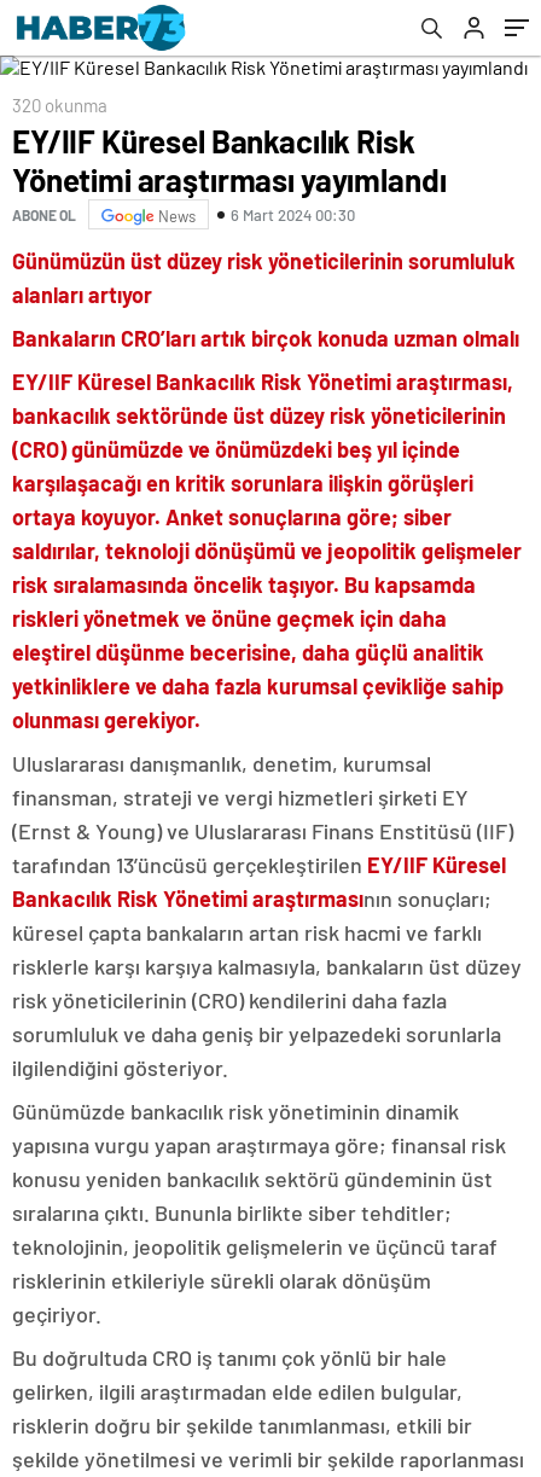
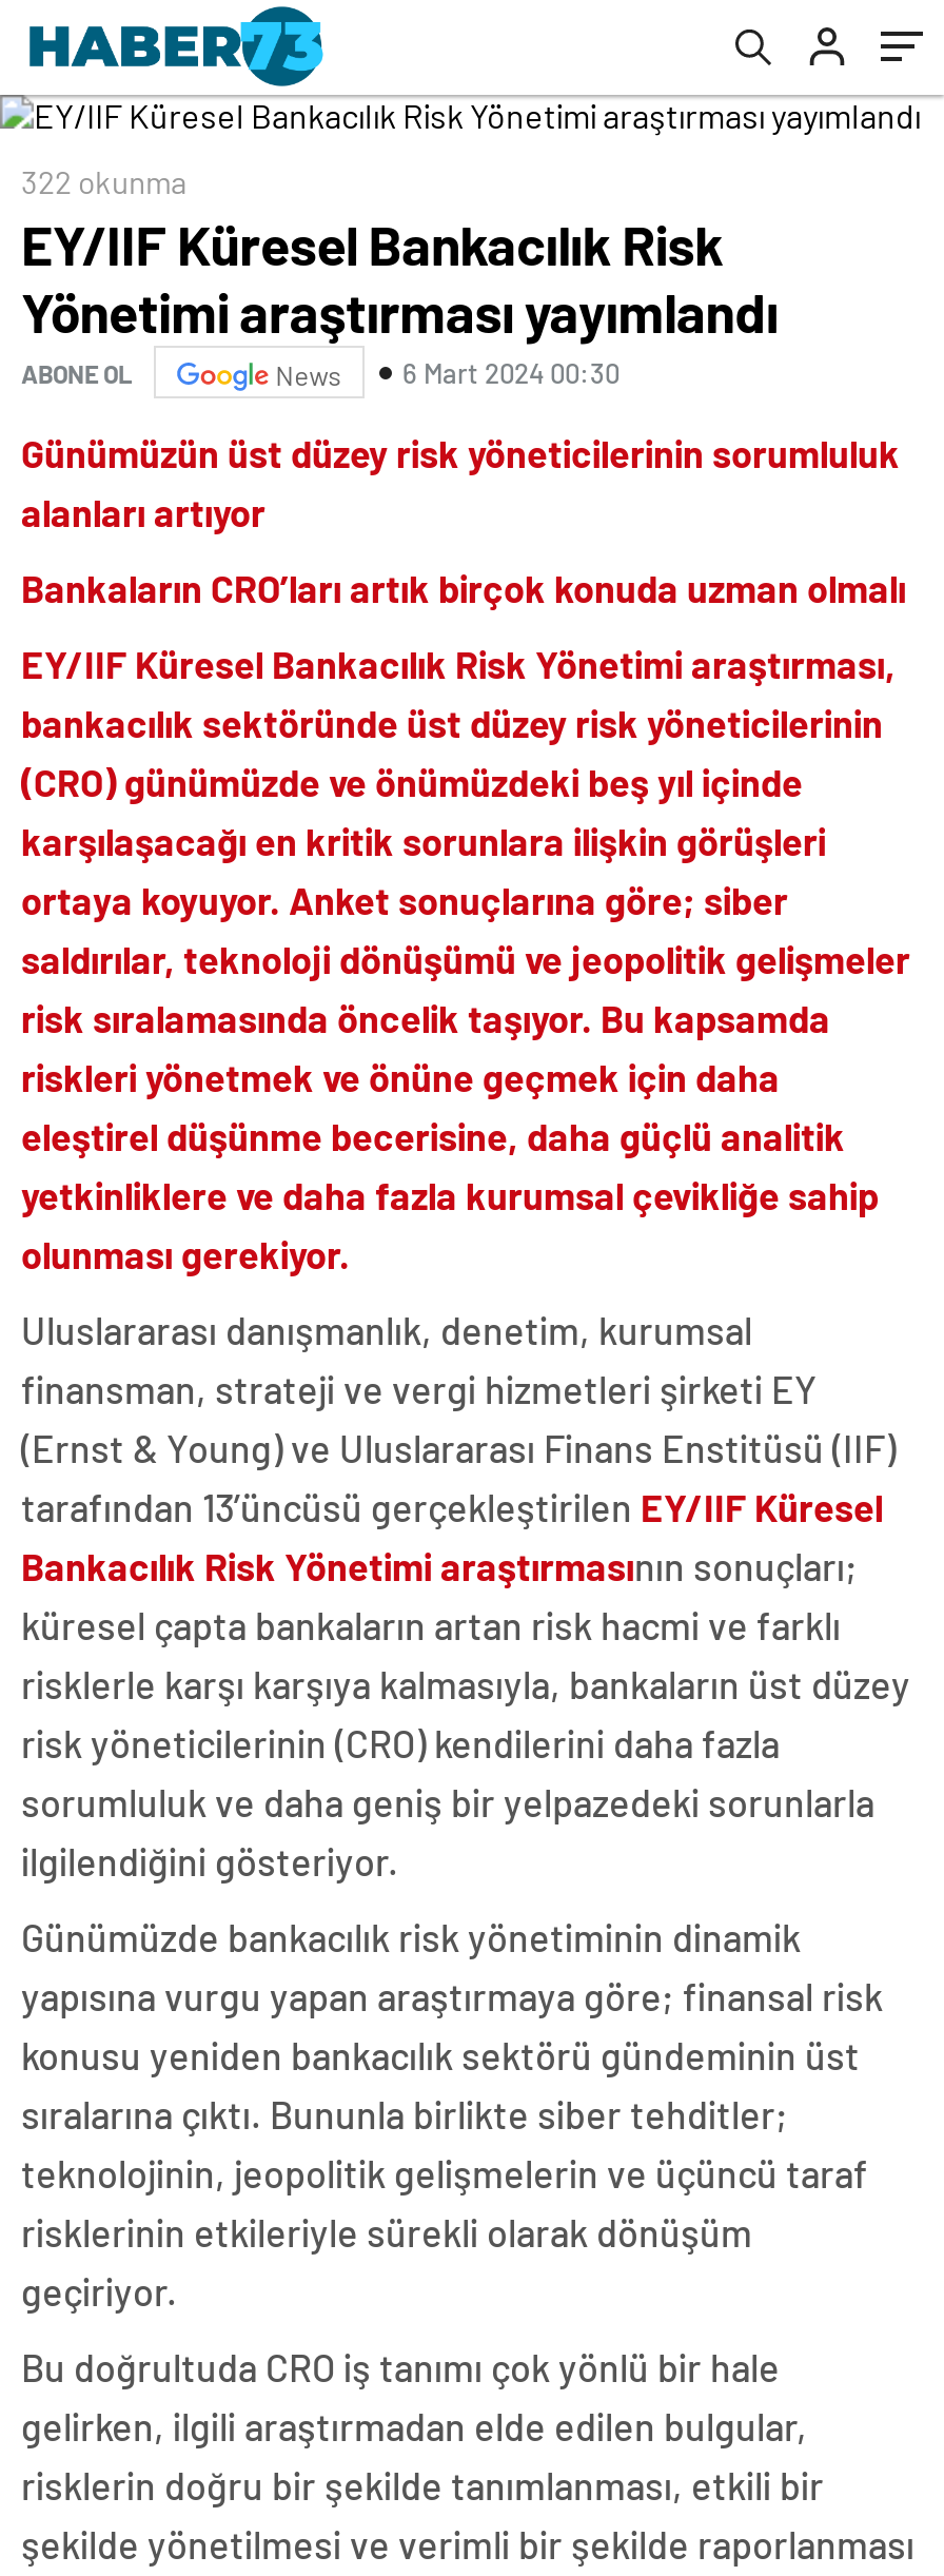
- 320 okunma
+ 322 okunma
